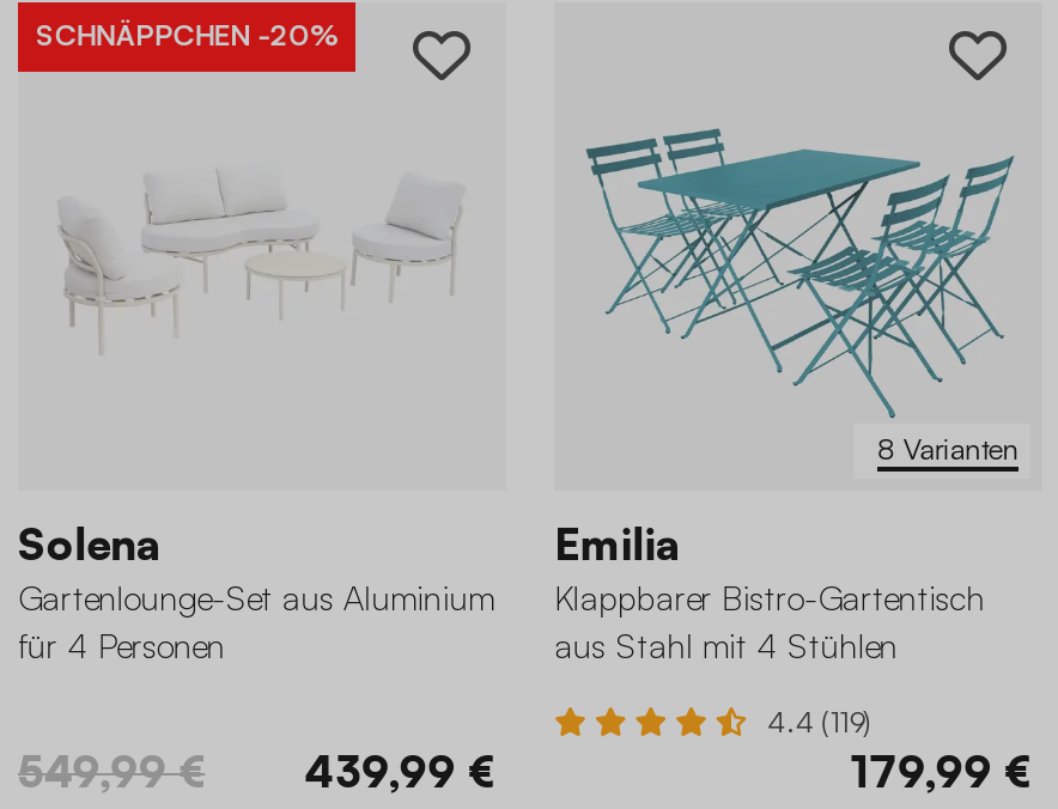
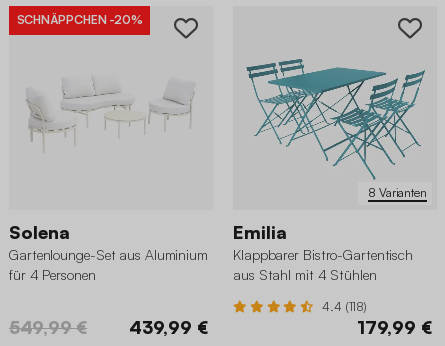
- 4.4 (119)
+ 4.4 (118)
